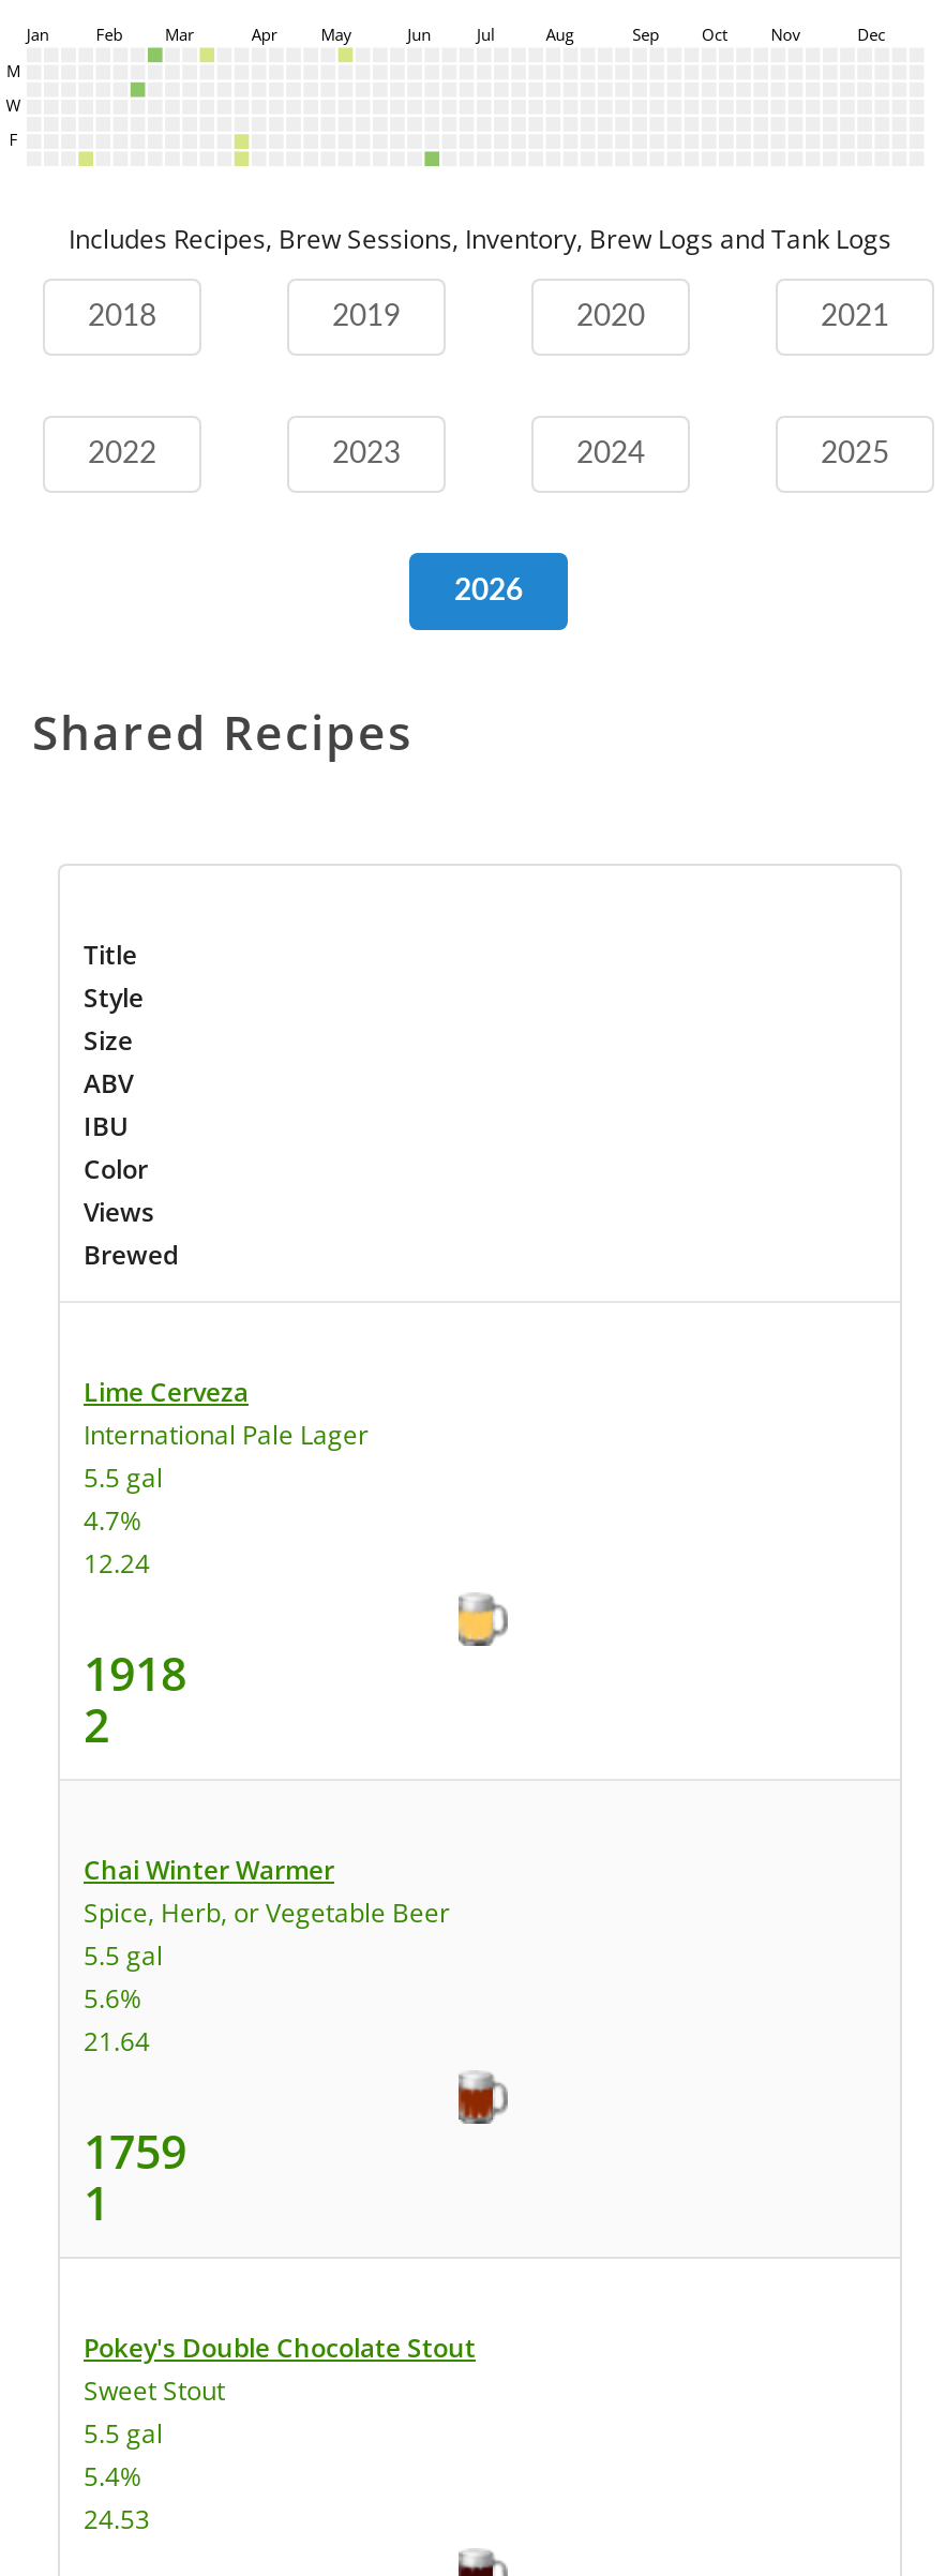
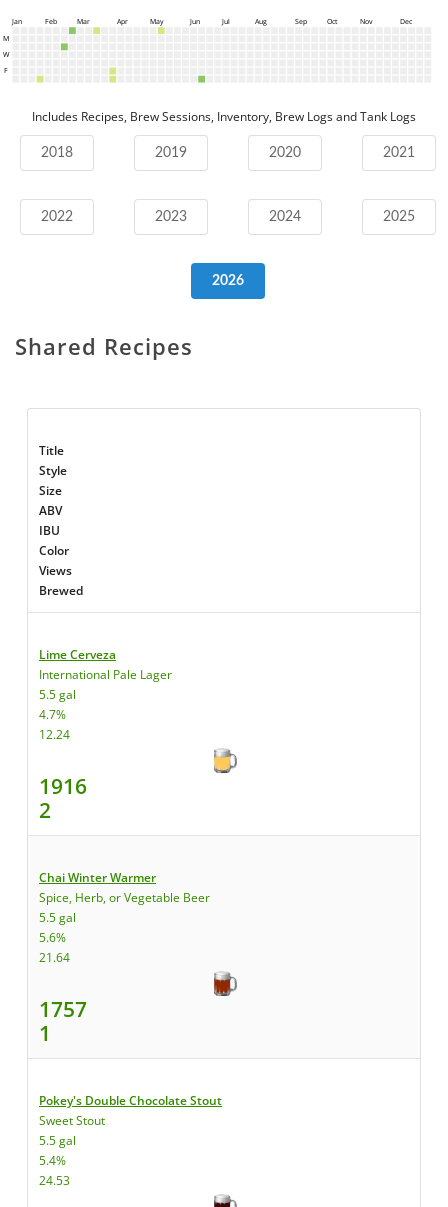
- 1918
+ 1916

- 1759
+ 1757
